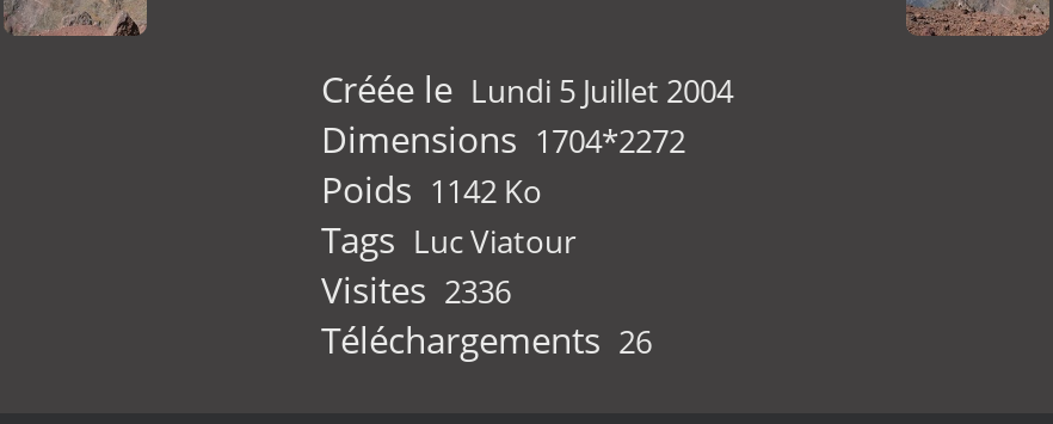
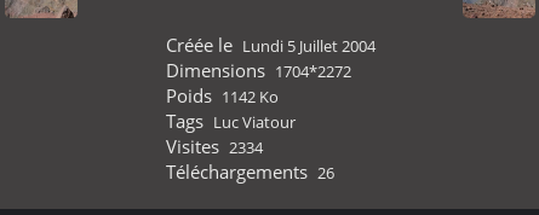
- Visites 2336
+ Visites 2334
